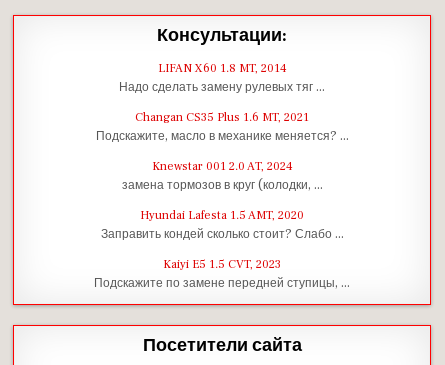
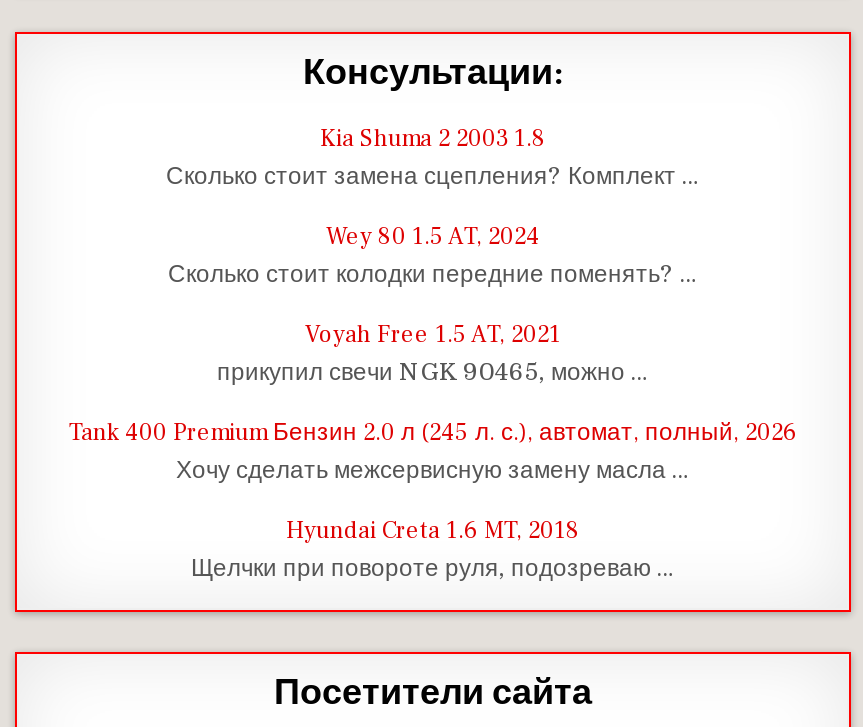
- LIFAN X60 1.8 MT, 2014
- Надо сделать замену рулевых тяг …
+ Kia Shuma 2 2003 1.8
+ Сколько стоит замена сцепления? Комплект …

- Changan CS35 Plus 1.6 MT, 2021
- Подскажите, масло в механике меняется? …
+ Wey 80 1.5 AT, 2024
+ Сколько стоит колодки передние поменять? …

- Knewstar 001 2.0 AT, 2024
- замена тормозов в круг (колодки, …
+ Voyah Free 1.5 AT, 2021
+ прикупил свечи NGK 90465, можно …

- Hyundai Lafesta 1.5 AMT, 2020
- Заправить кондей сколько стоит? Слабо …
+ Tank 400 Premium Бензин 2.0 л (245 л. с.), автомат, полный, 2026
+ Хочу сделать межсервисную замену масла …

- Kaiyi E5 1.5 CVT, 2023
- Подскажите по замене передней ступицы, …
+ Hyundai Creta 1.6 MT, 2018
+ Щелчки при повороте руля, подозреваю …
